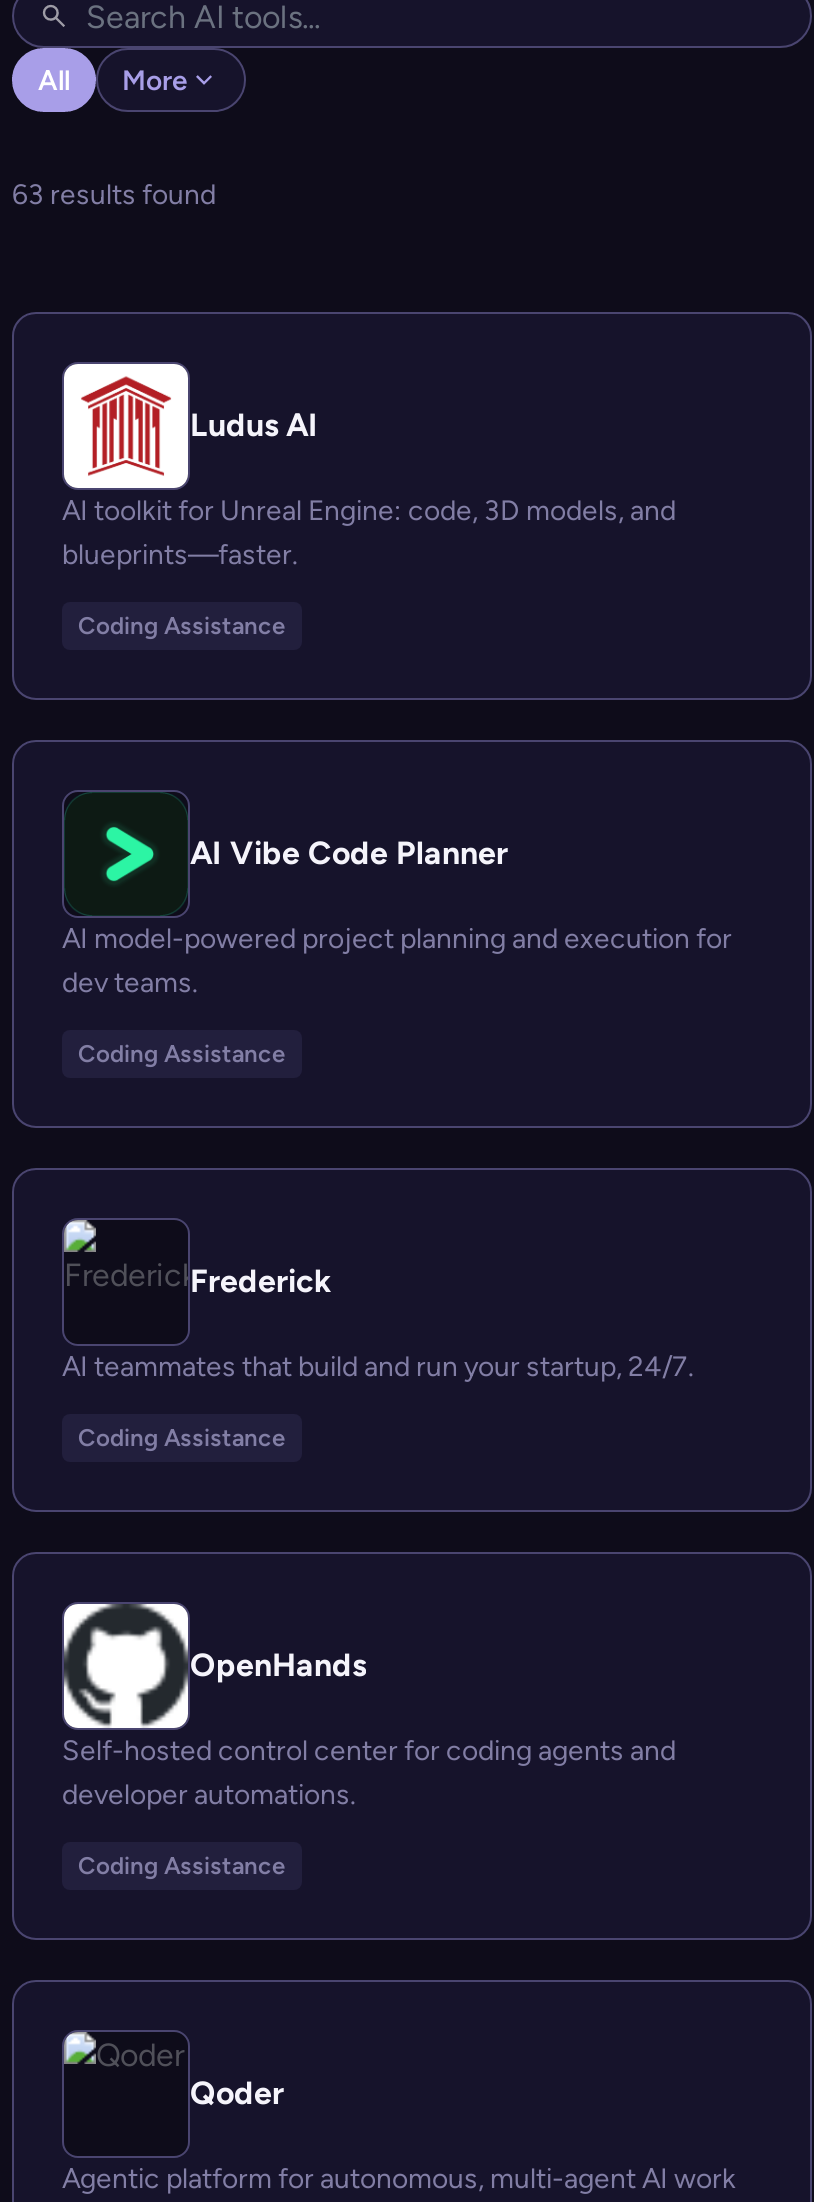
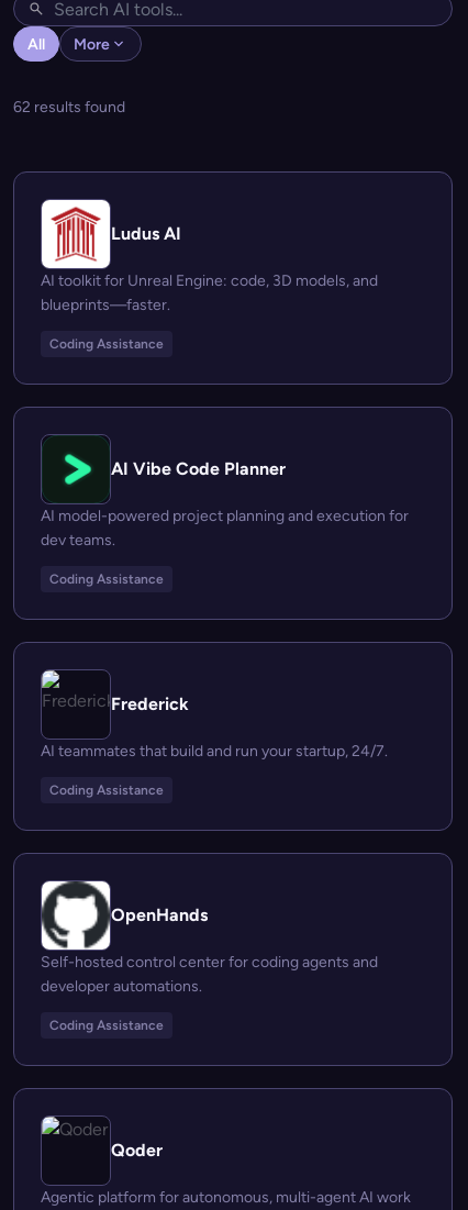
- 63 results found
+ 62 results found
